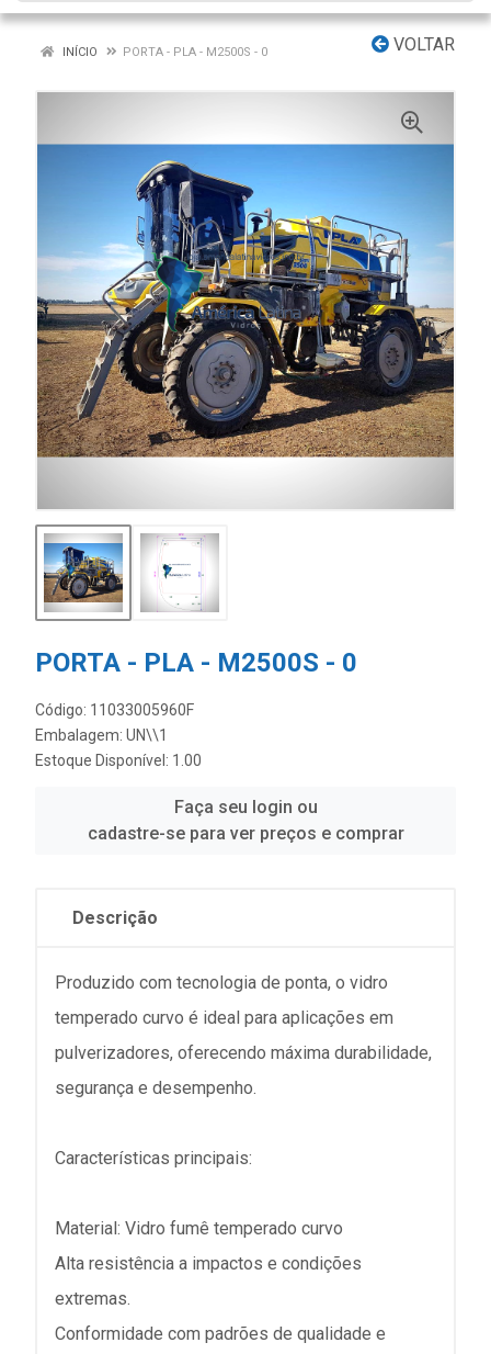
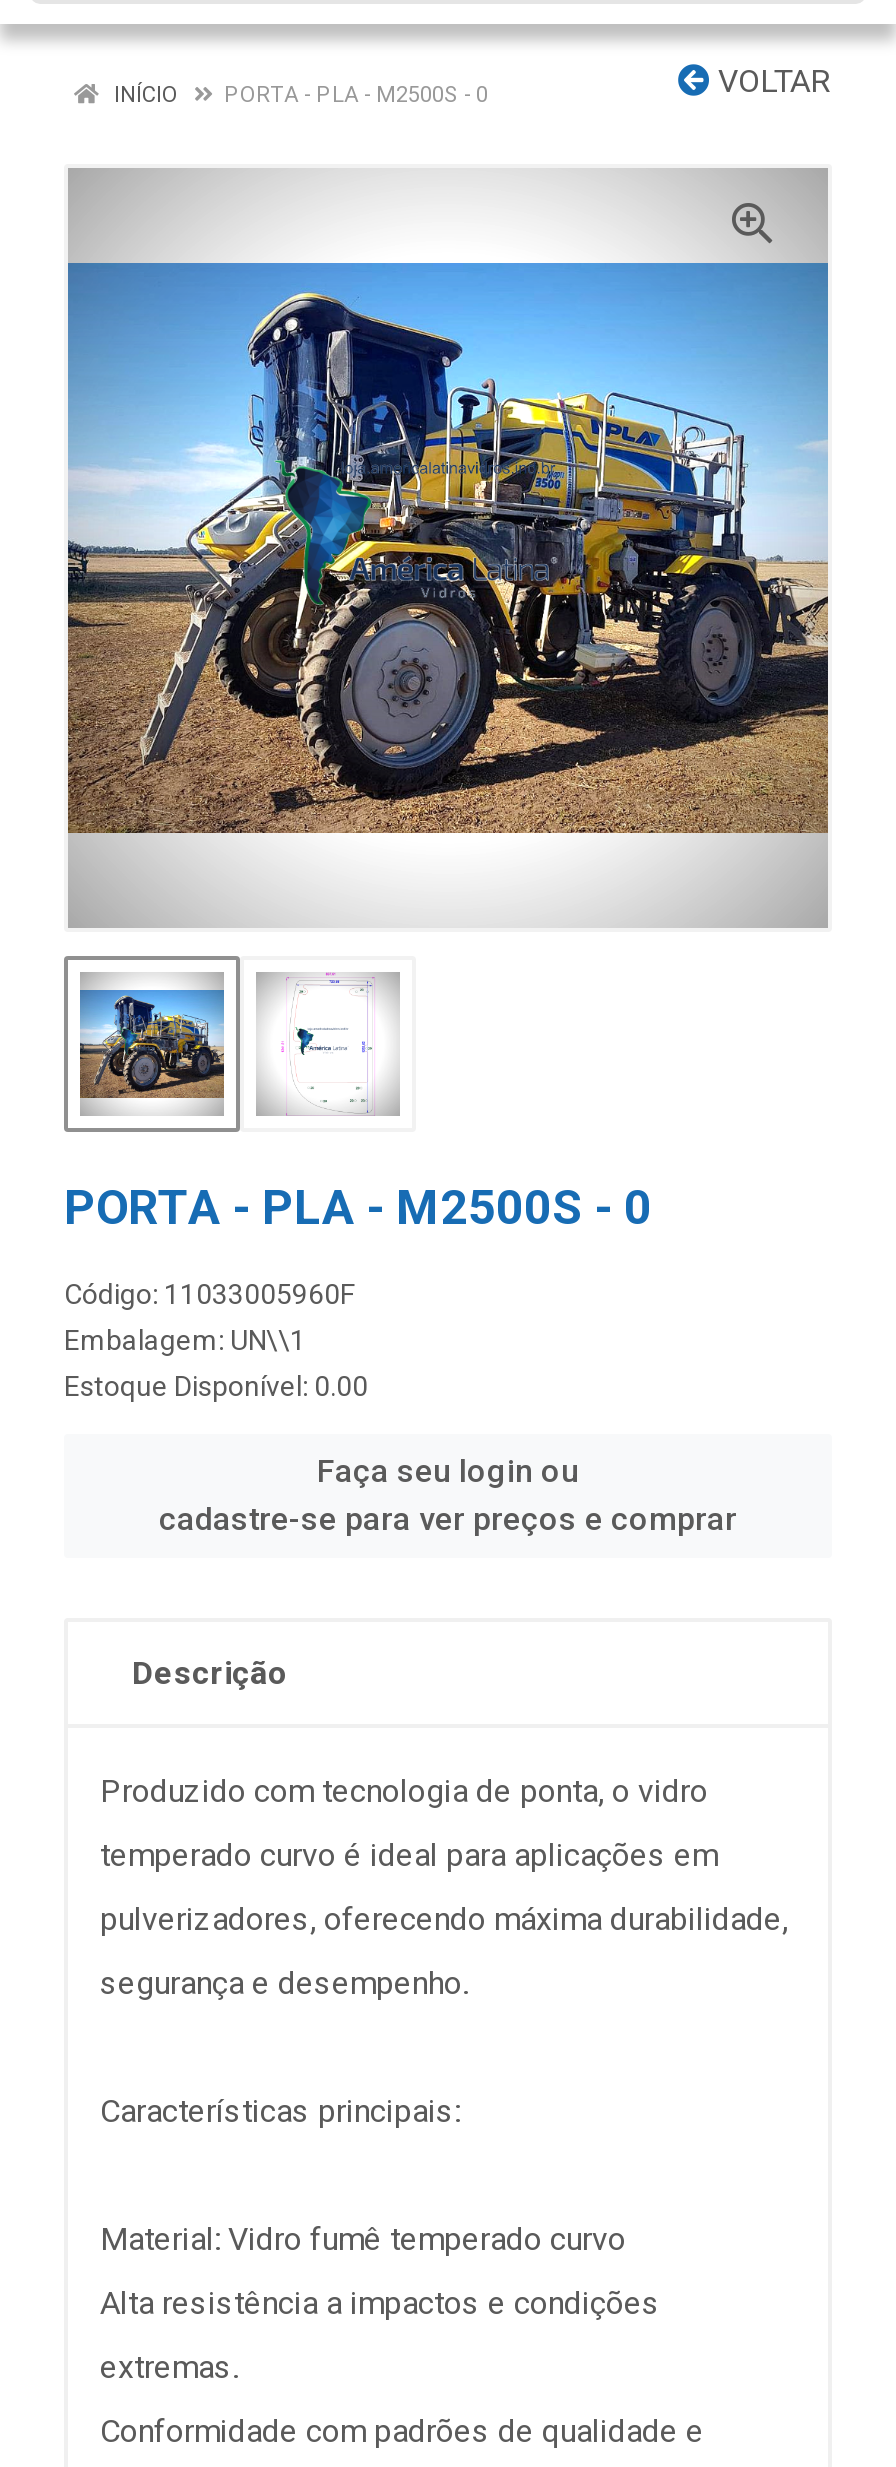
- Estoque Disponível: 1.00
+ Estoque Disponível: 0.00
